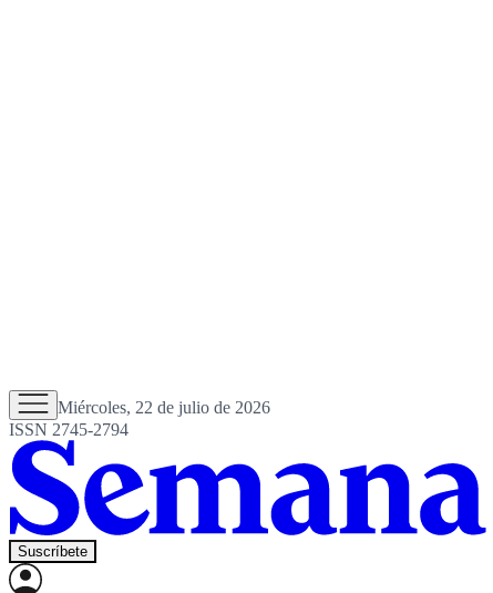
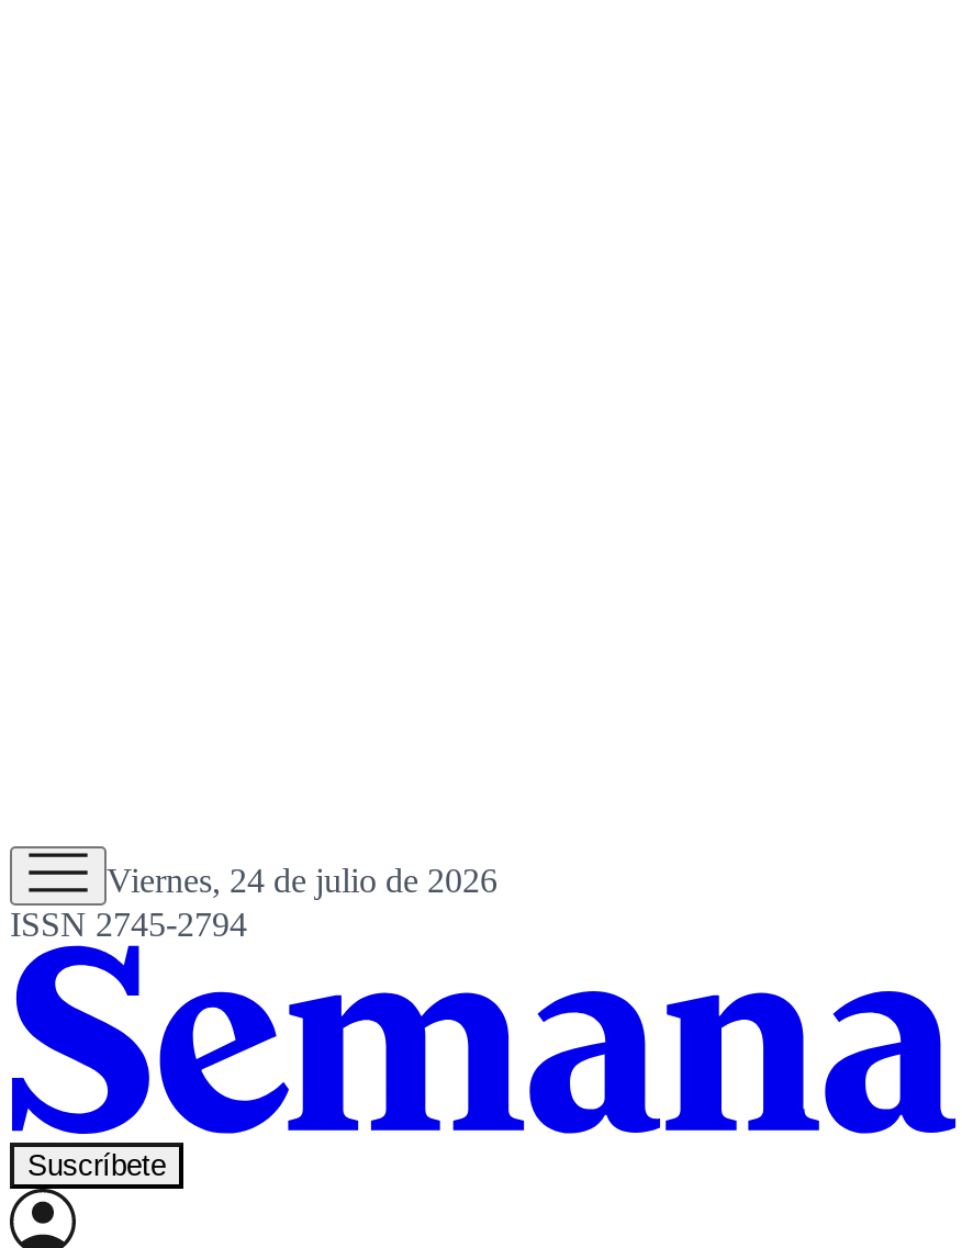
- Miércoles, 22 de julio de 2026
+ Viernes, 24 de julio de 2026
